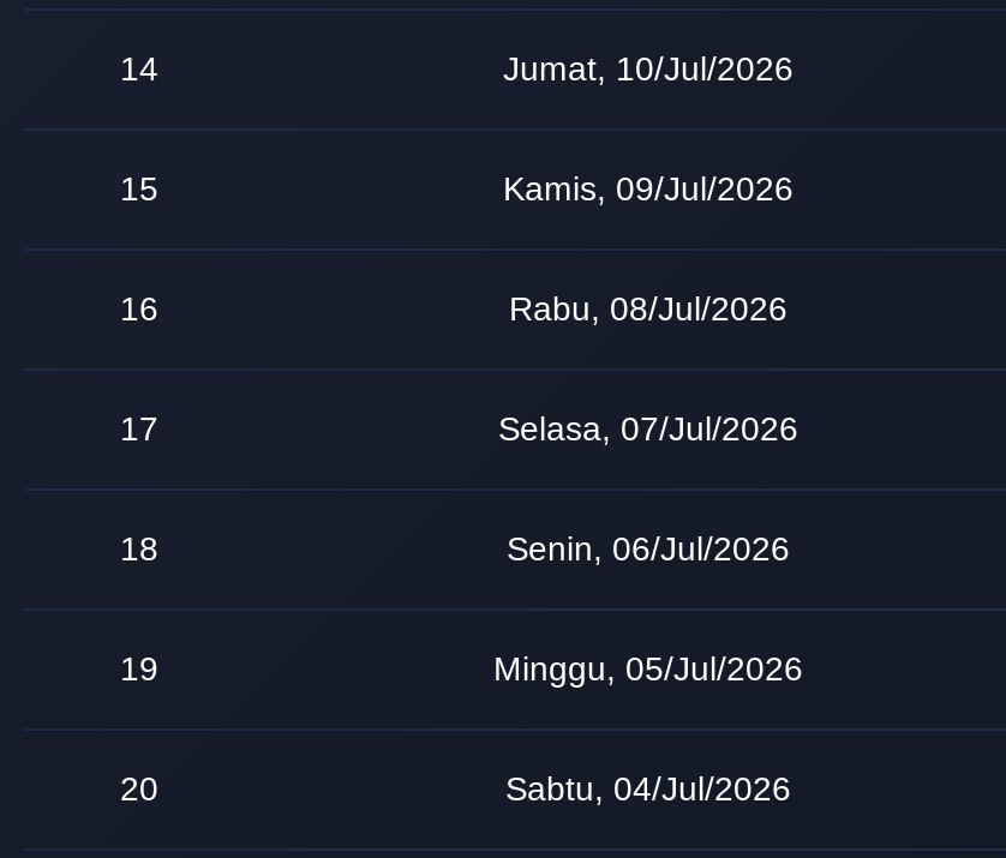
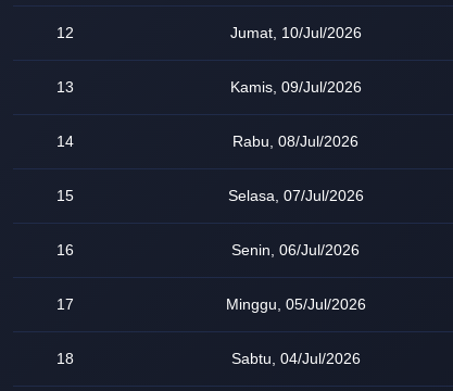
- 14
+ 12

- 15
+ 13

- 16
+ 14

- 17
+ 15

- 18
+ 16

- 19
+ 17

- 20
+ 18
